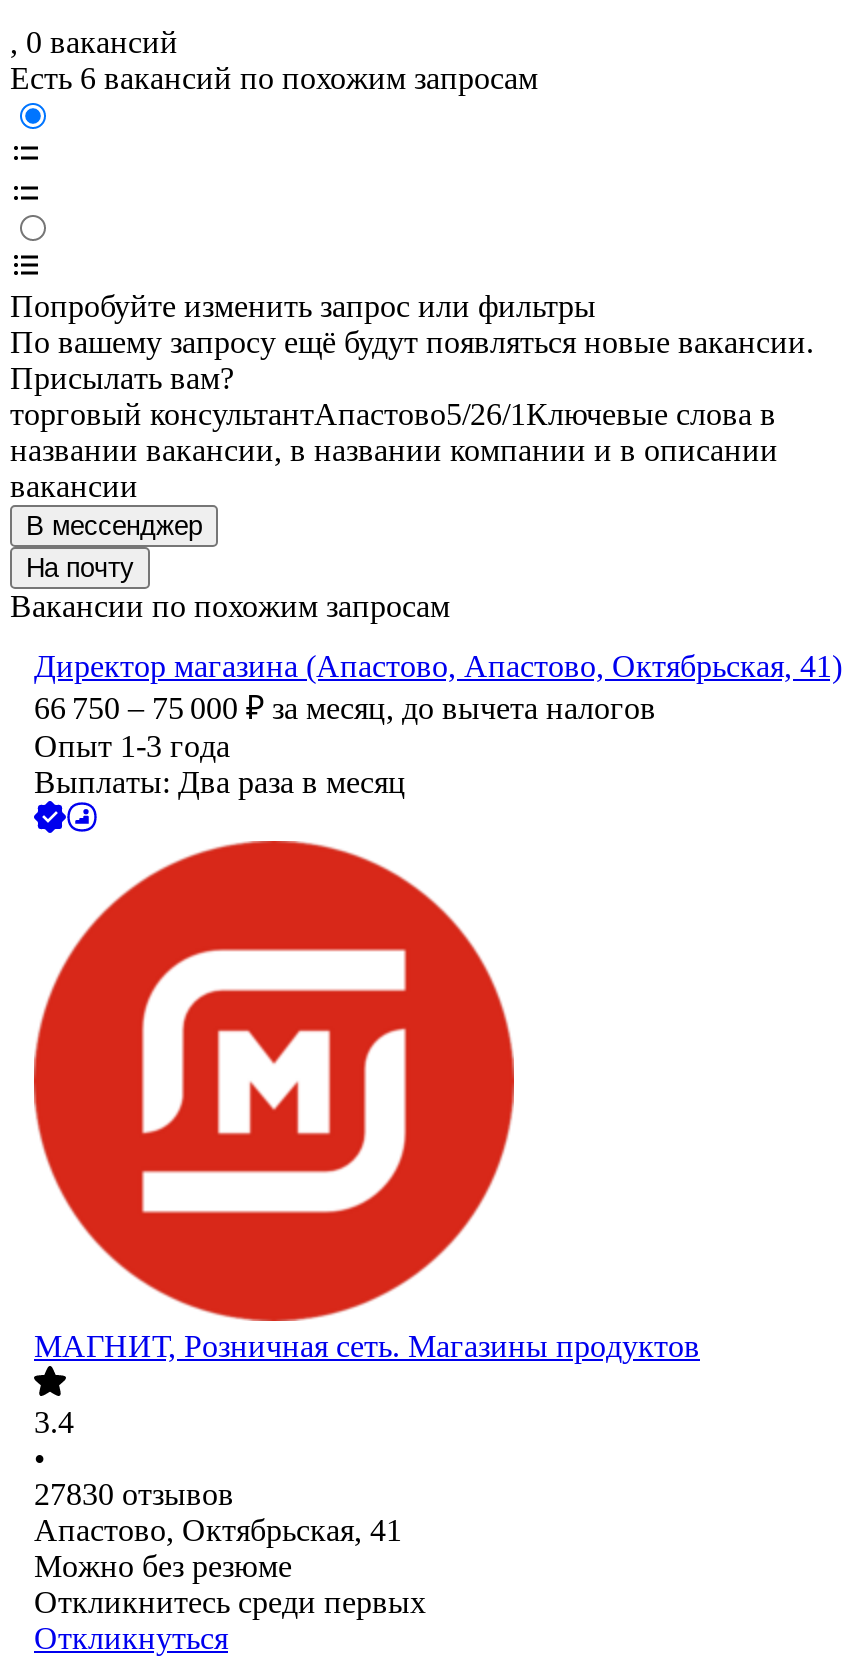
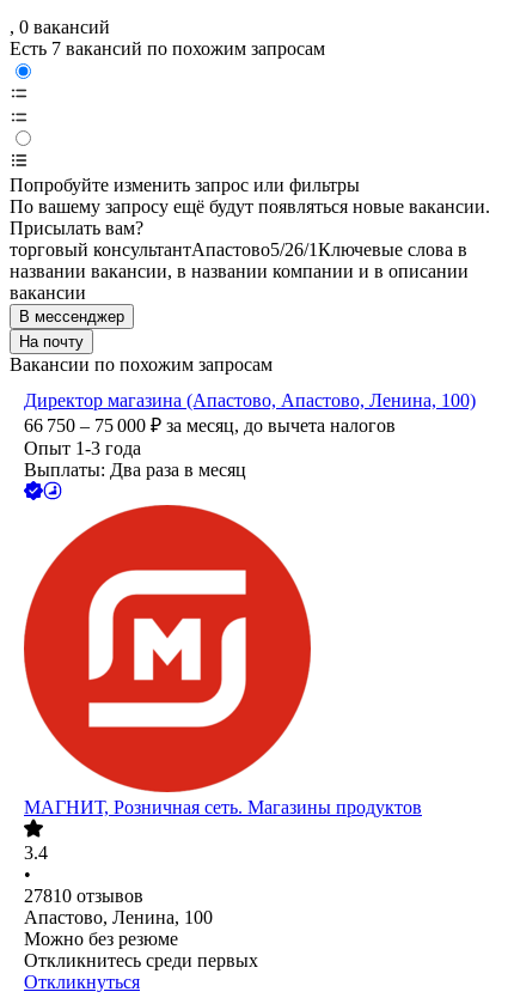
- Есть 6 вакансий по похожим запросам
+ Есть 7 вакансий по похожим запросам

- Директор магазина (Апастово, Апастово, Октябрьская, 41)
+ Директор магазина (Апастово, Апастово, Ленина, 100)

- 27830 отзывов
+ 27810 отзывов

- Апастово, Октябрьская, 41
+ Апастово, Ленина, 100
